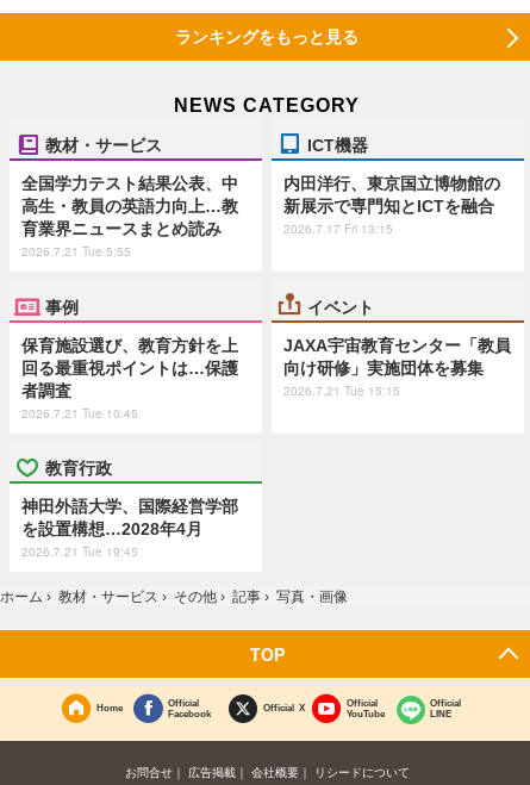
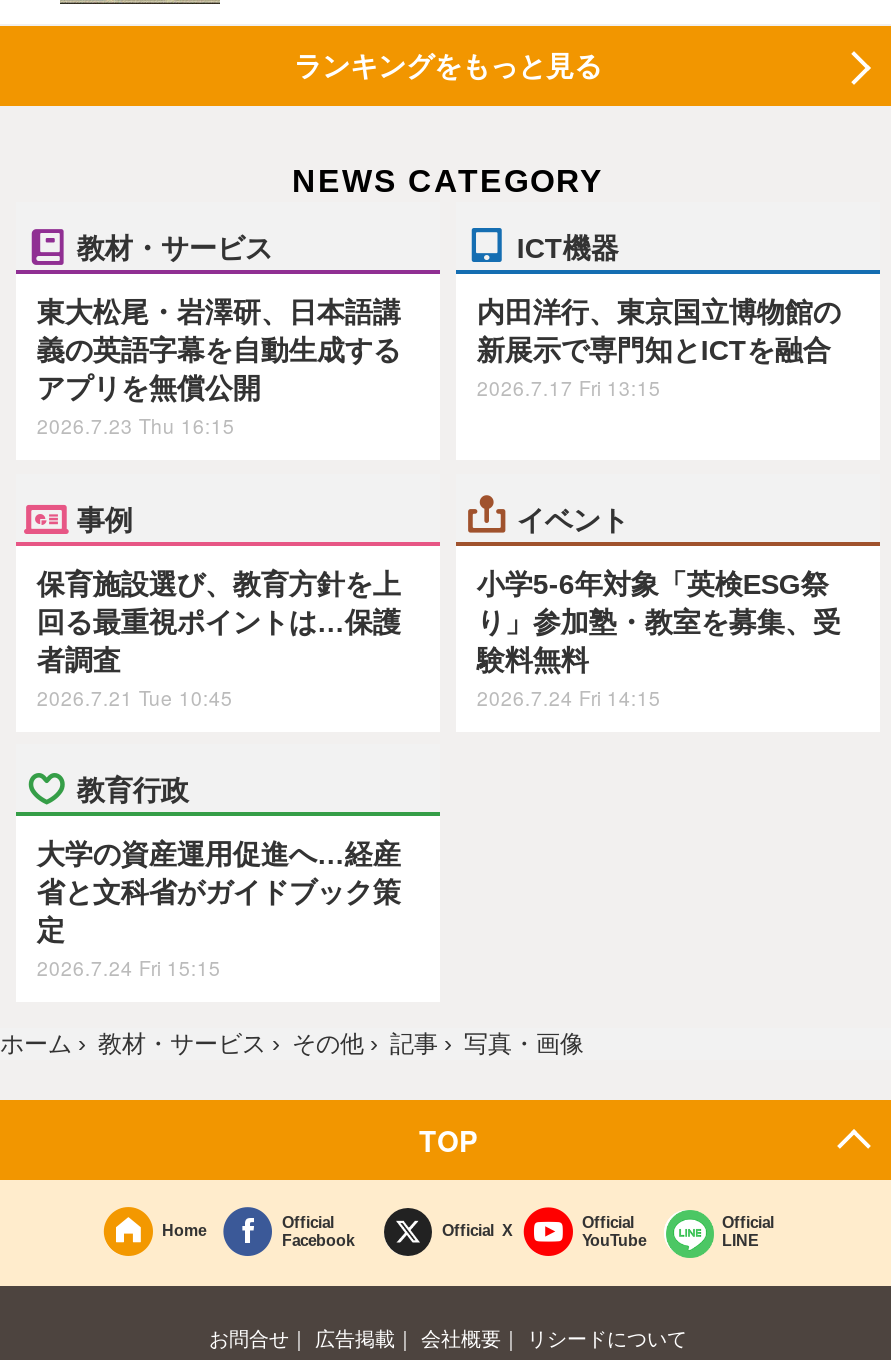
- 全国学力テスト結果公表、中
- 高生・教員の英語力向上…教
- 育業界ニュースまとめ読み
- 2026.7.21 Tue 5:55
+ 東大松尾・岩澤研、日本語講
+ 義の英語字幕を自動生成する
+ アプリを無償公開
+ 2026.7.23 Thu 16:15

- JAXA宇宙教育センター「教員
- 向け研修」実施団体を募集
- 2026.7.21 Tue 15:15
+ 小学5-6年対象「英検ESG祭
+ り」参加塾・教室を募集、受
+ 験料無料
+ 2026.7.24 Fri 14:15

- 神田外語大学、国際経営学部
- を設置構想…2028年4月
- 2026.7.21 Tue 19:45
+ 大学の資産運用促進へ…経産
+ 省と文科省がガイドブック策
+ 定
+ 2026.7.24 Fri 15:15
